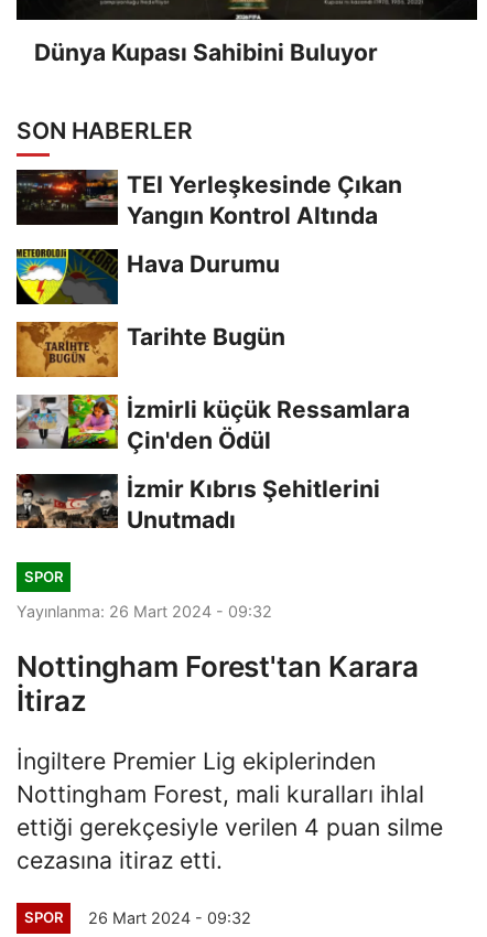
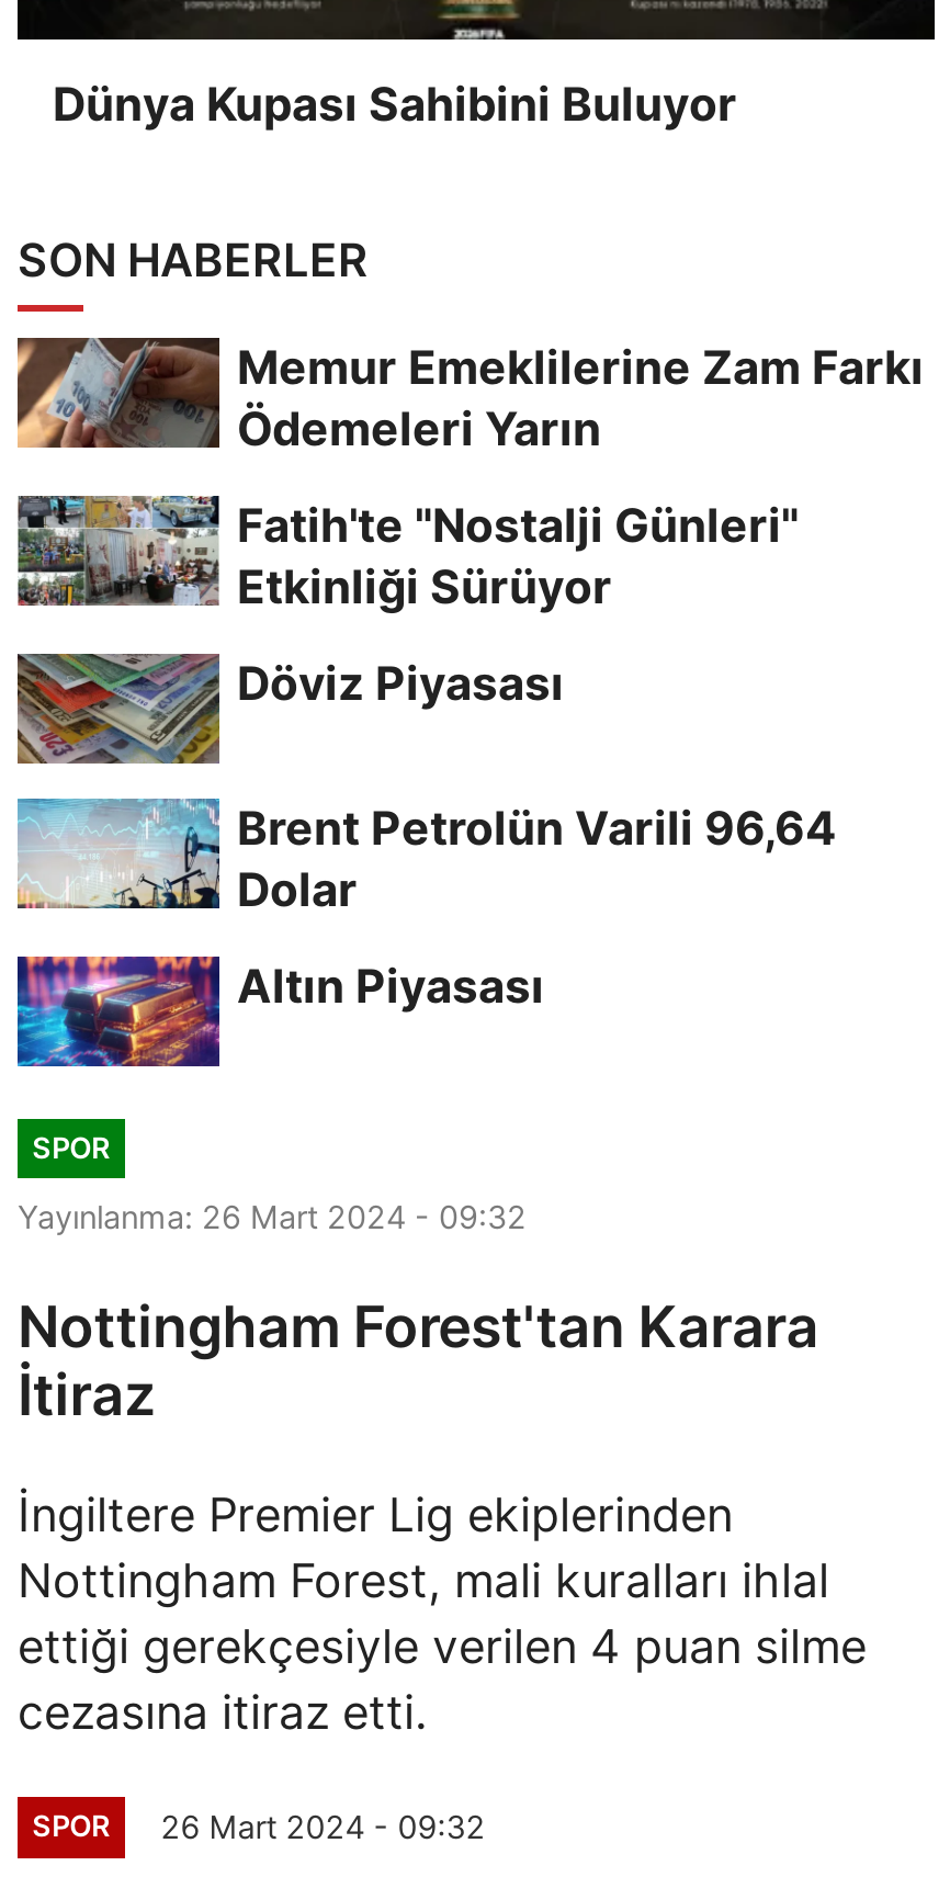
- [image]
- TEI Yerleşkesinde Çıkan
- Yangın Kontrol Altında
+ [image]
+ Memur Emeklilerine Zam Farkı
+ Ödemeleri Yarın

- [image]
- Hava Durumu
+ [image]
+ Fatih'te "Nostalji Günleri"
+ Etkinliği Sürüyor

- [image]
- Tarihte Bugün
+ [image]
+ Döviz Piyasası

- [image]
- İzmirli küçük Ressamlara
- Çin'den Ödül
+ [image]
+ Brent Petrolün Varili 96,64
+ Dolar

- [image]
- İzmir Kıbrıs Şehitlerini
- Unutmadı
+ [image]
+ Altın Piyasası
